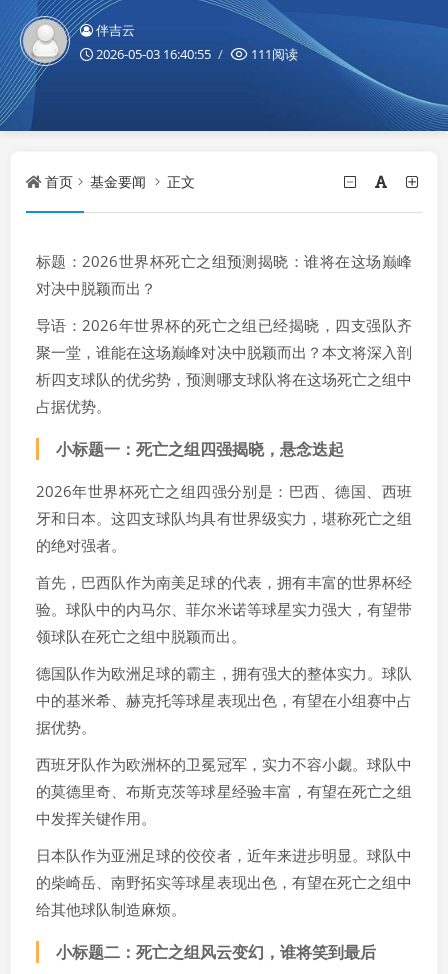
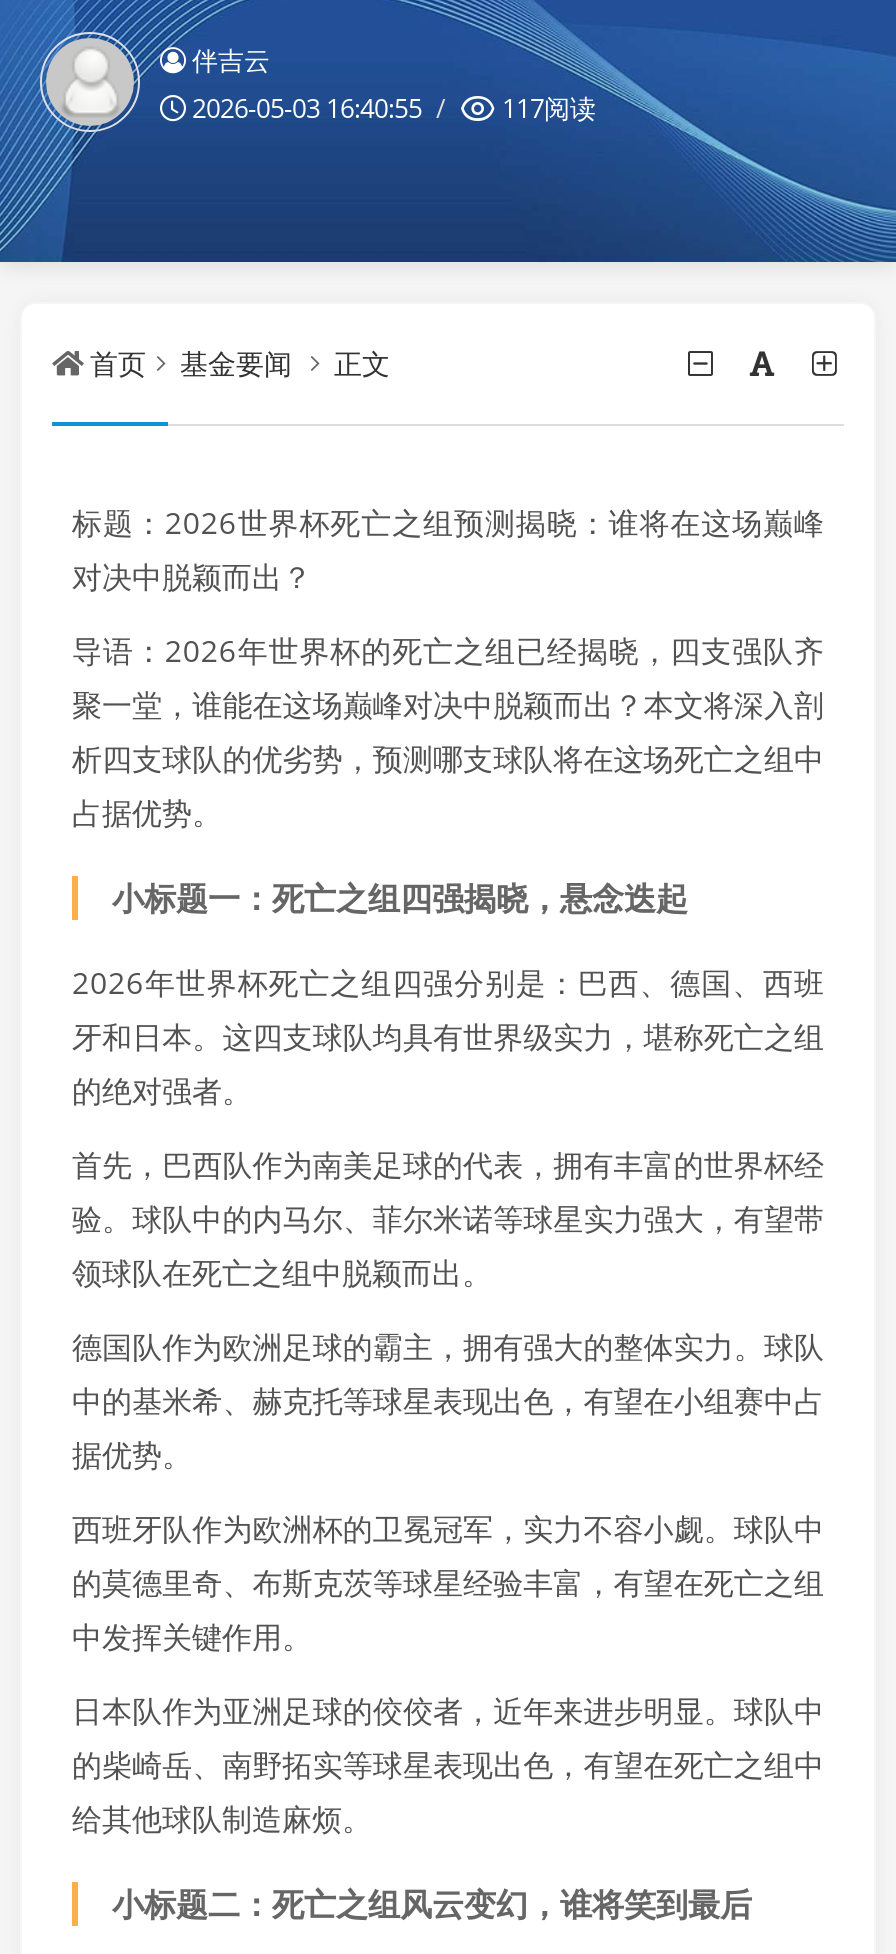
- 111阅读
+ 117阅读
